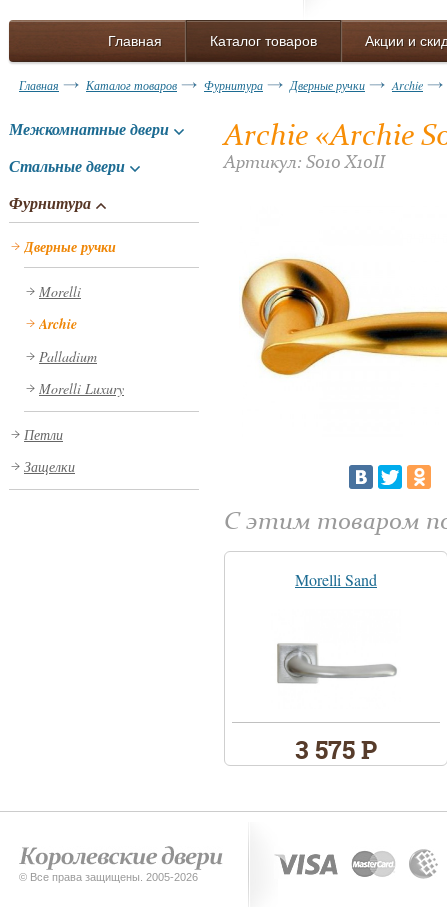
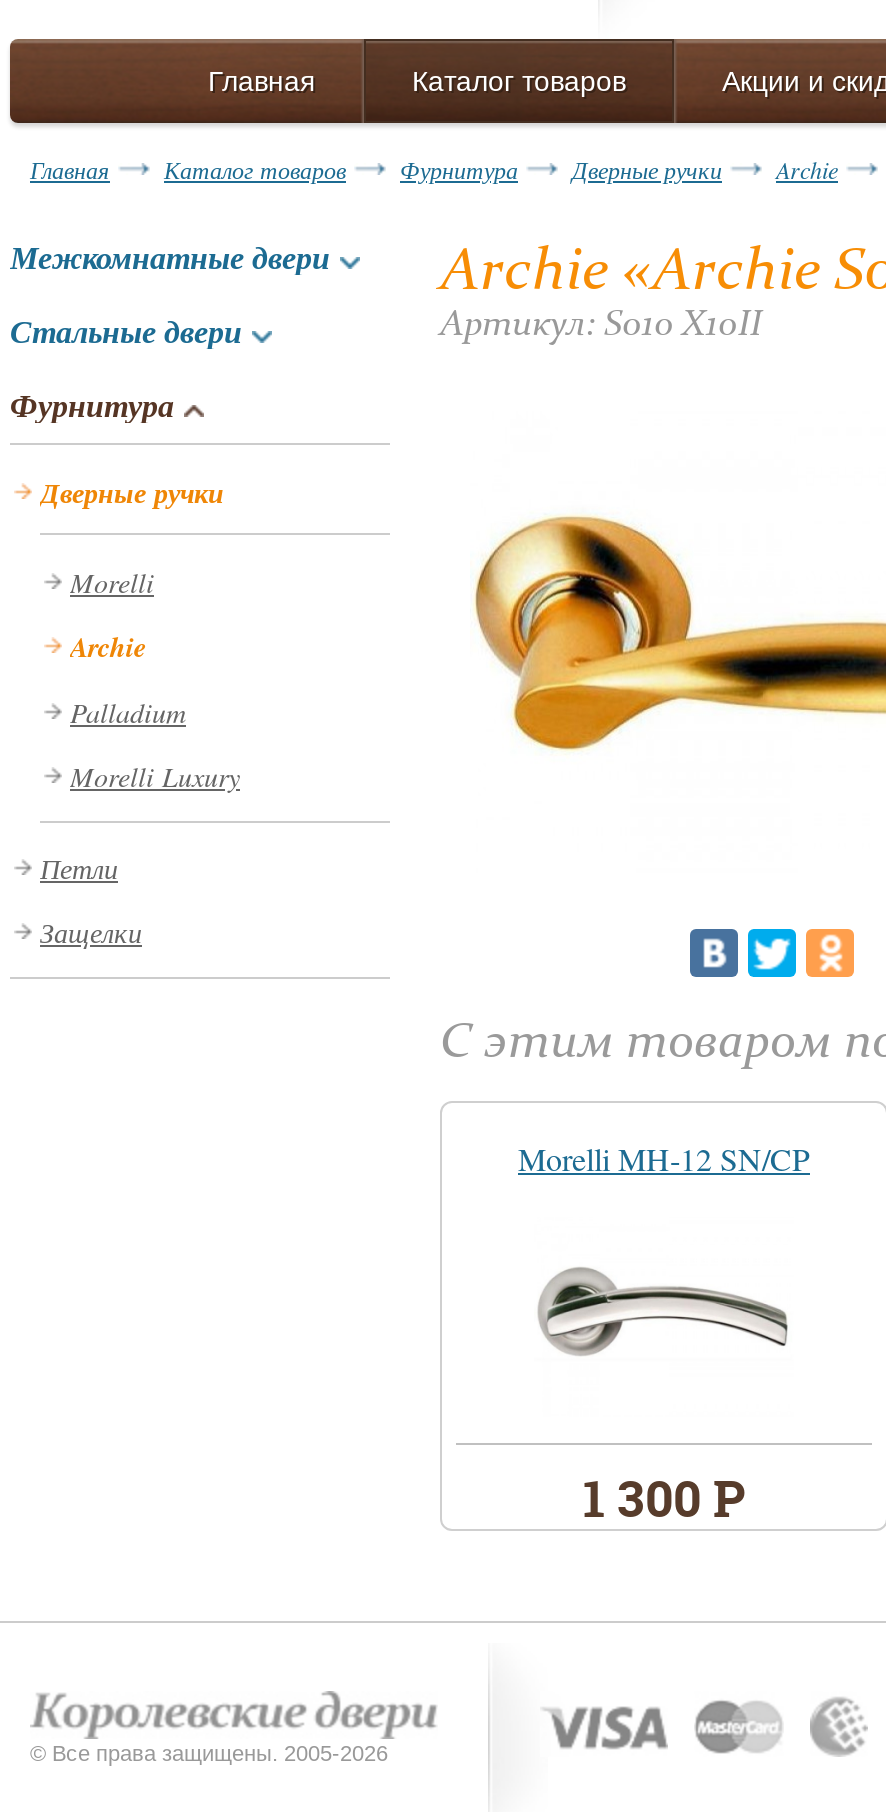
- Morelli Sand
+ Morelli MH-12 SN/CP

- [image]
+ [image]

- 3 575 Р
+ 1 300 Р
